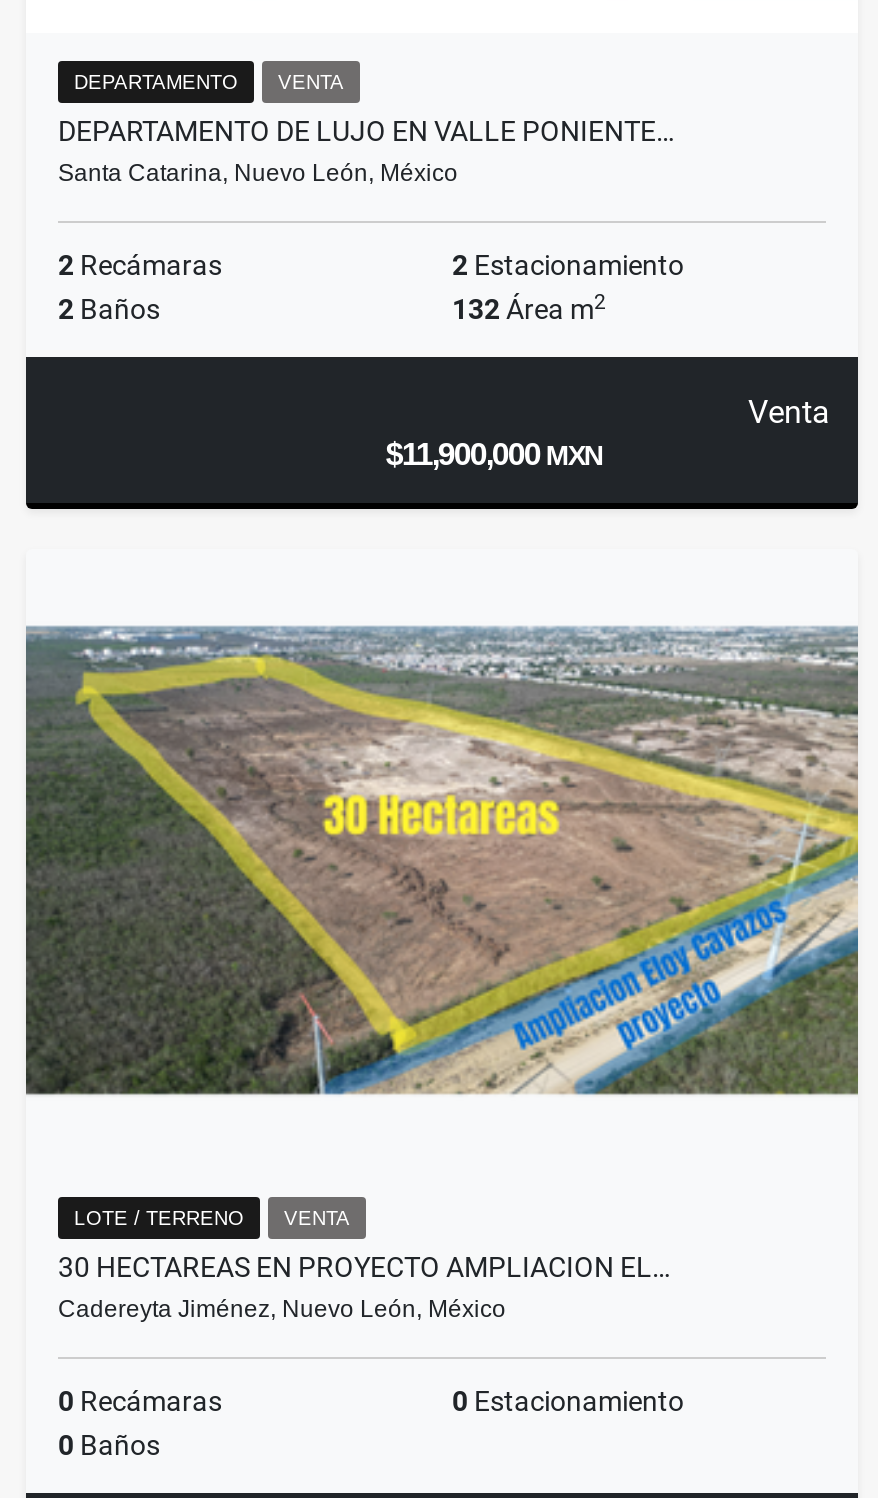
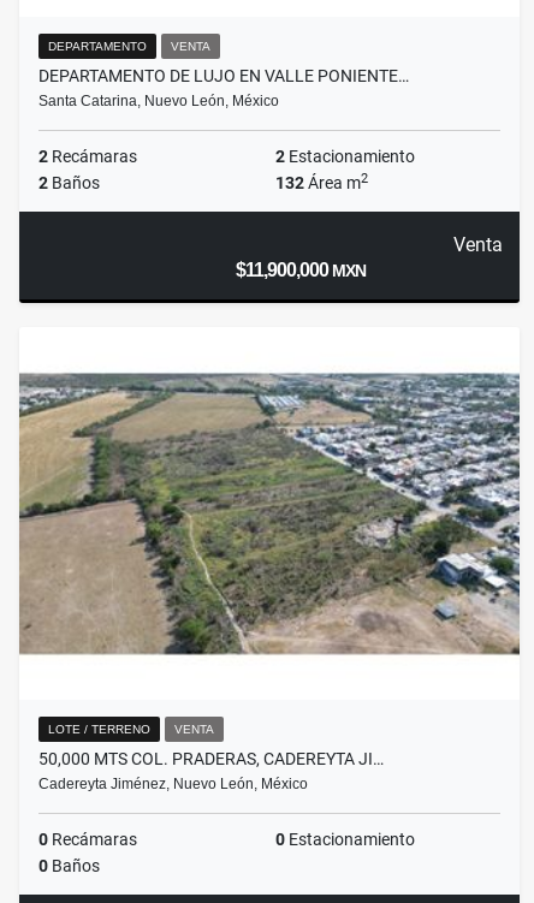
- [image]
+ [image]

- 30 HECTAREAS EN PROYECTO AMPLIACION EL…
+ 50,000 MTS COL. PRADERAS, CADEREYTA JI…
